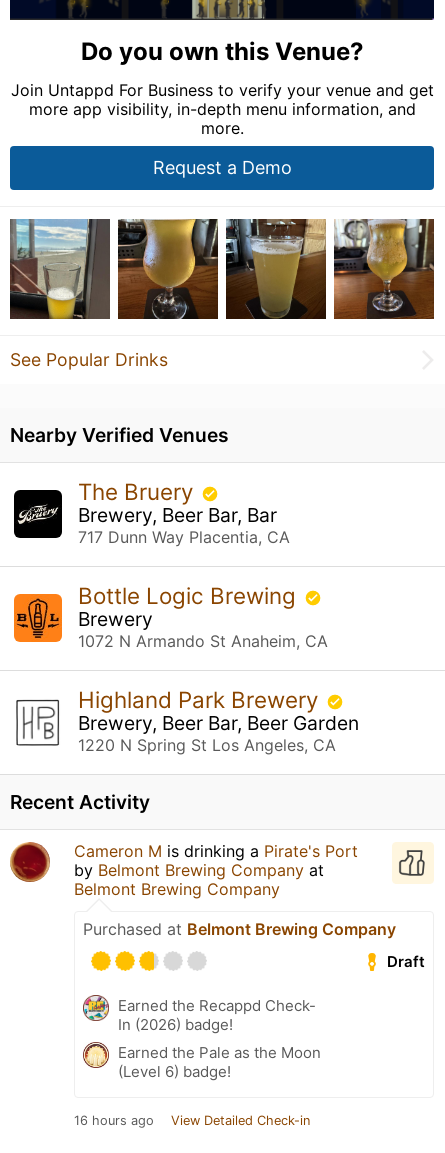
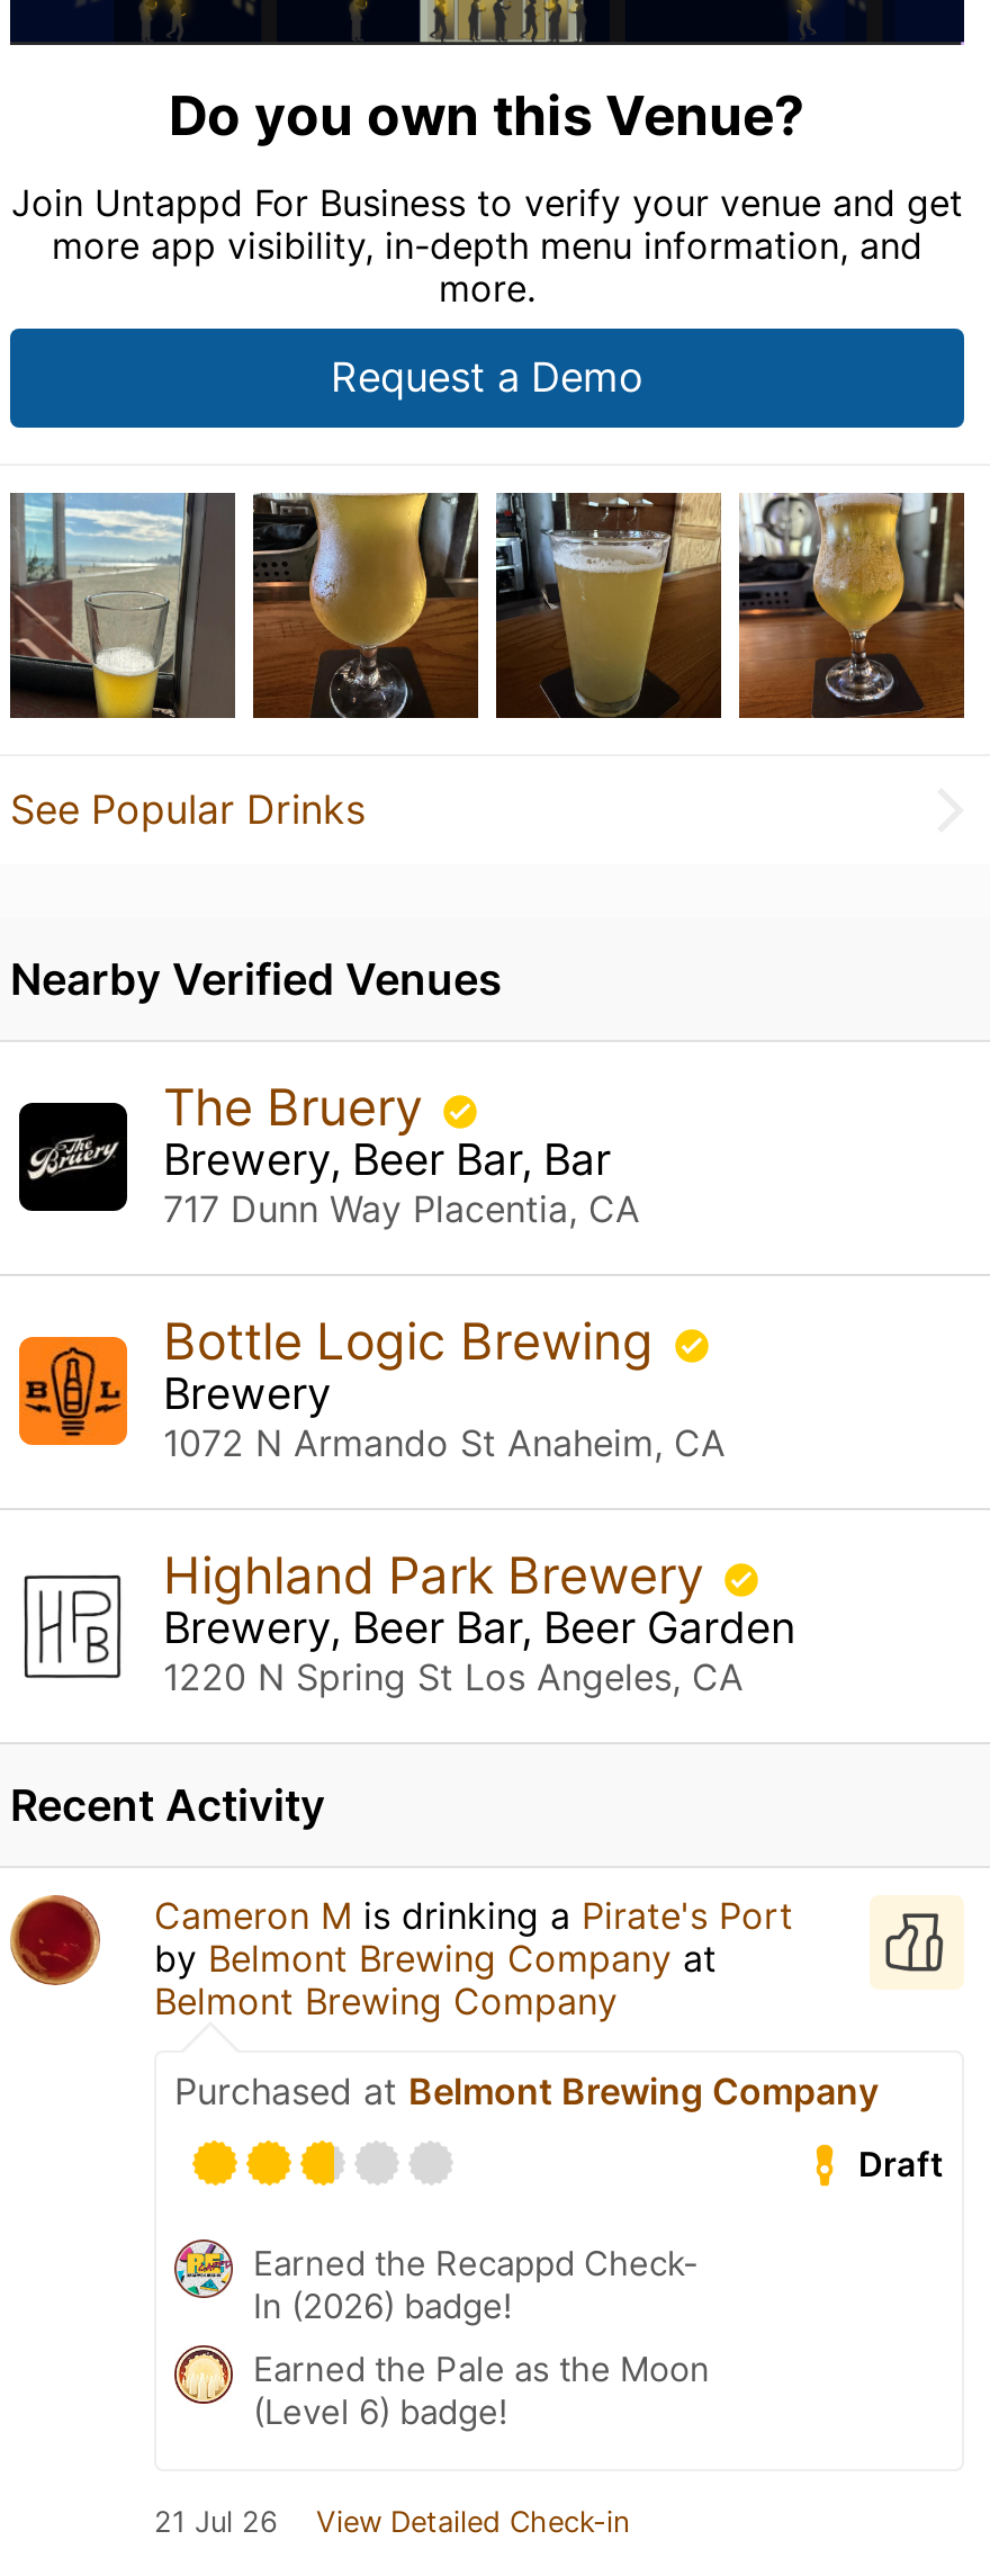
- 16 hours ago View Detailed Check-in
+ 21 Jul 26 View Detailed Check-in
